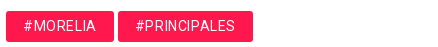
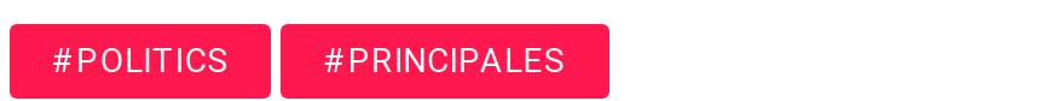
- #MORELIA
+ #POLITICS
